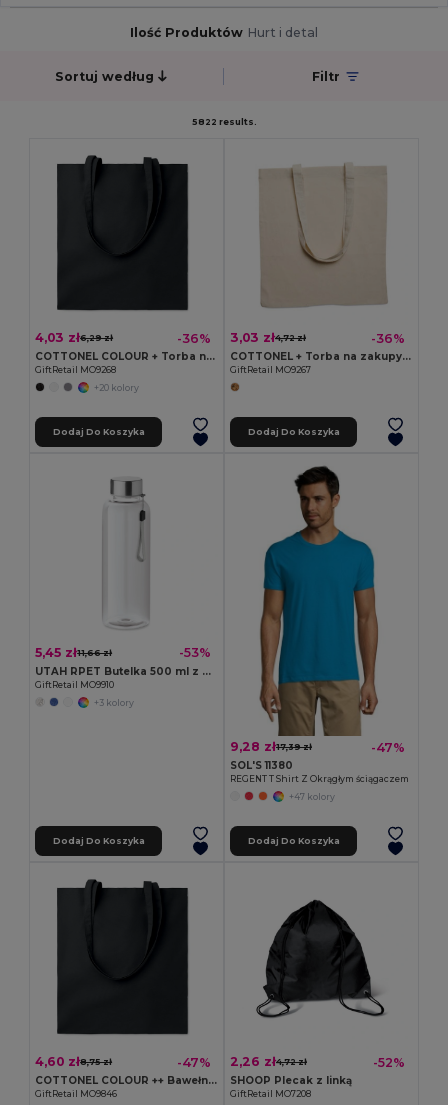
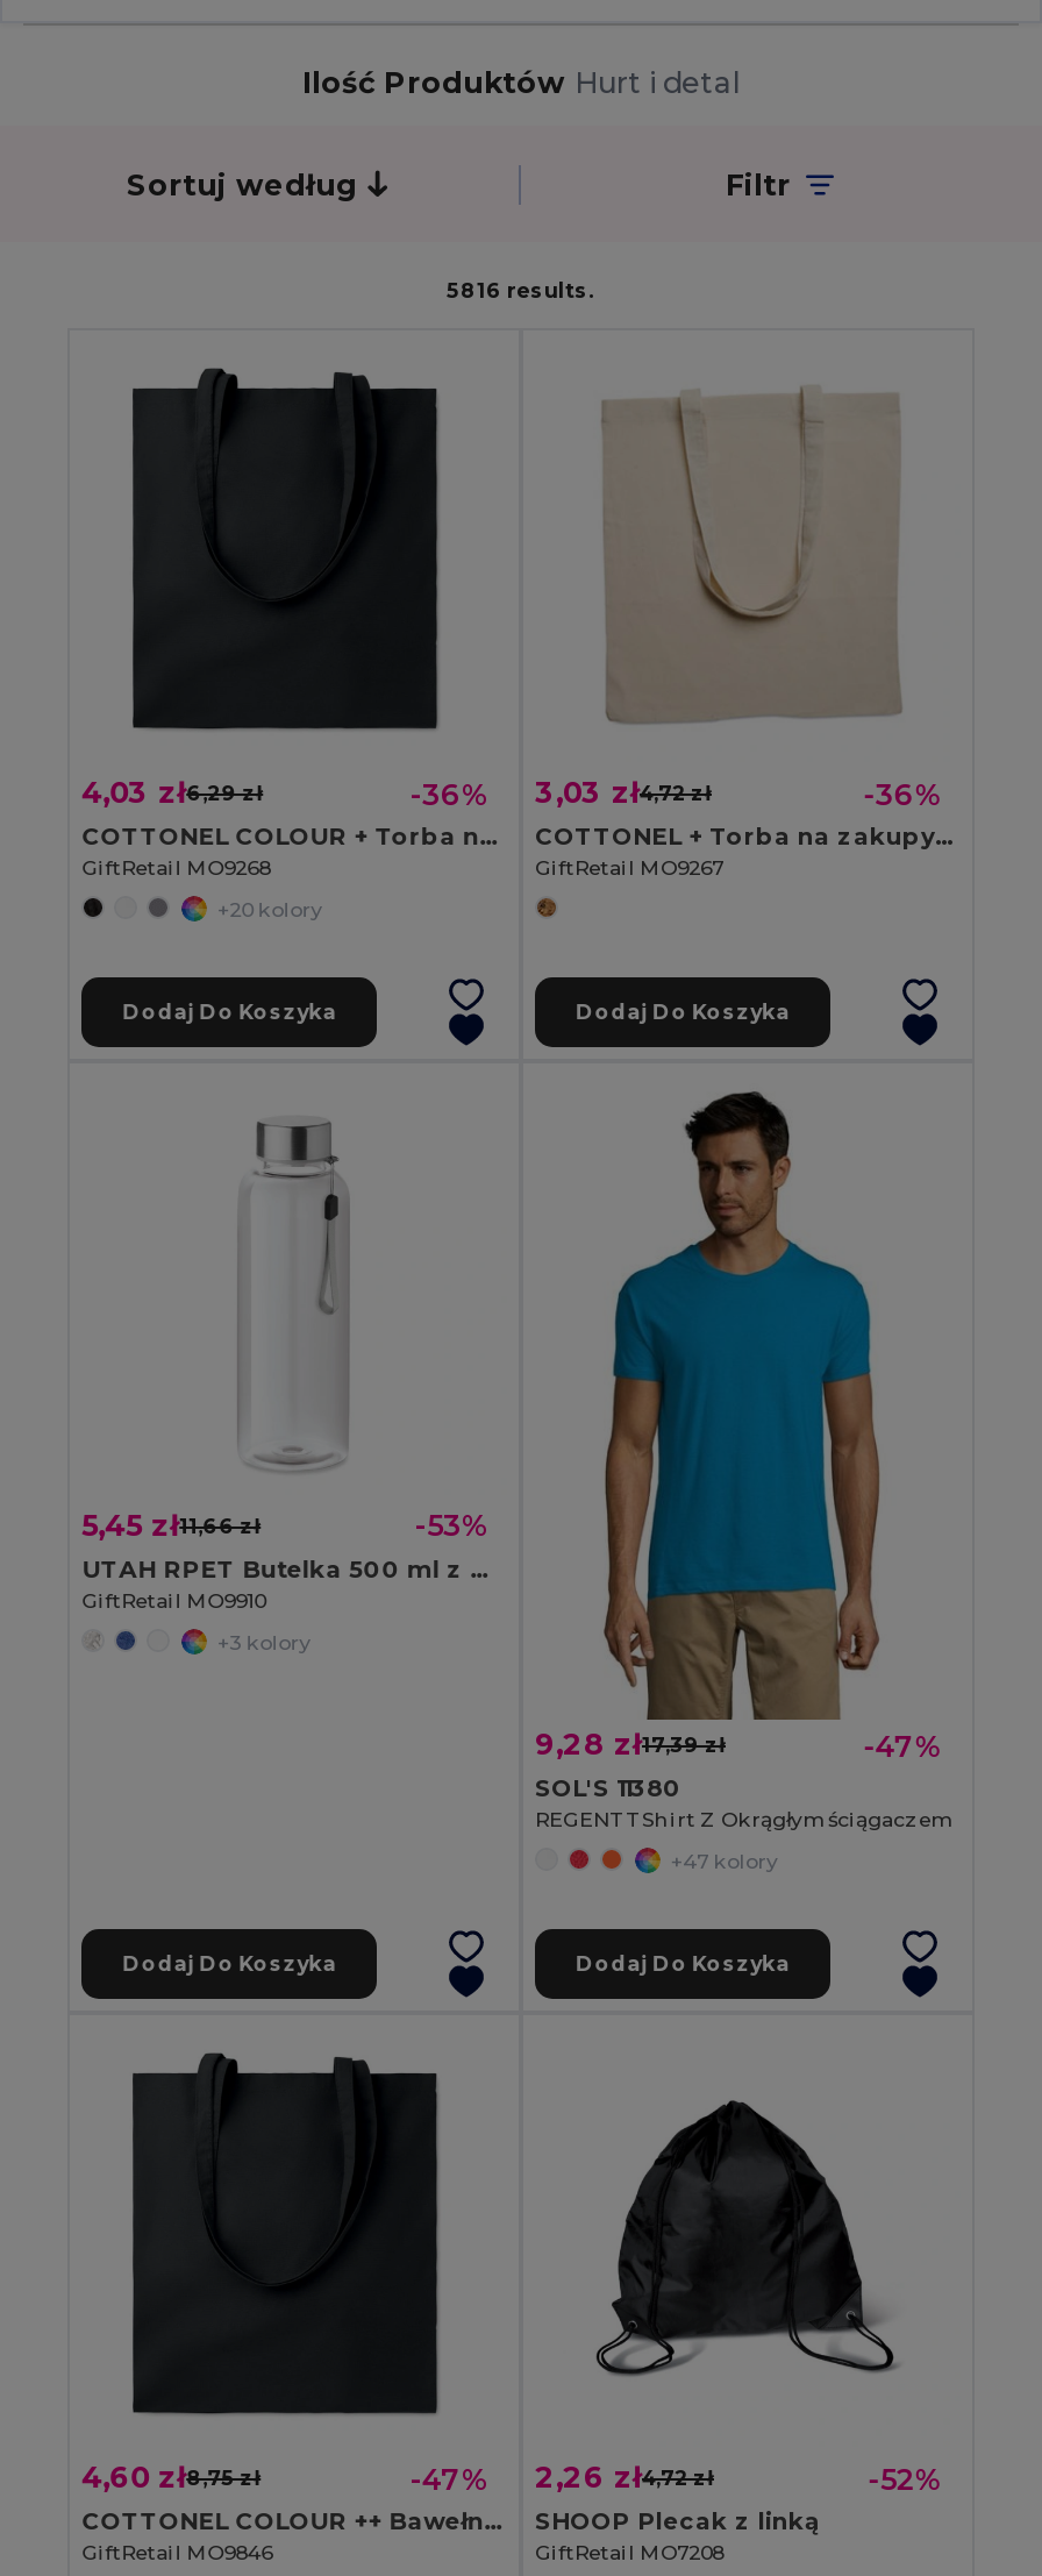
- 5822 results.
+ 5816 results.
